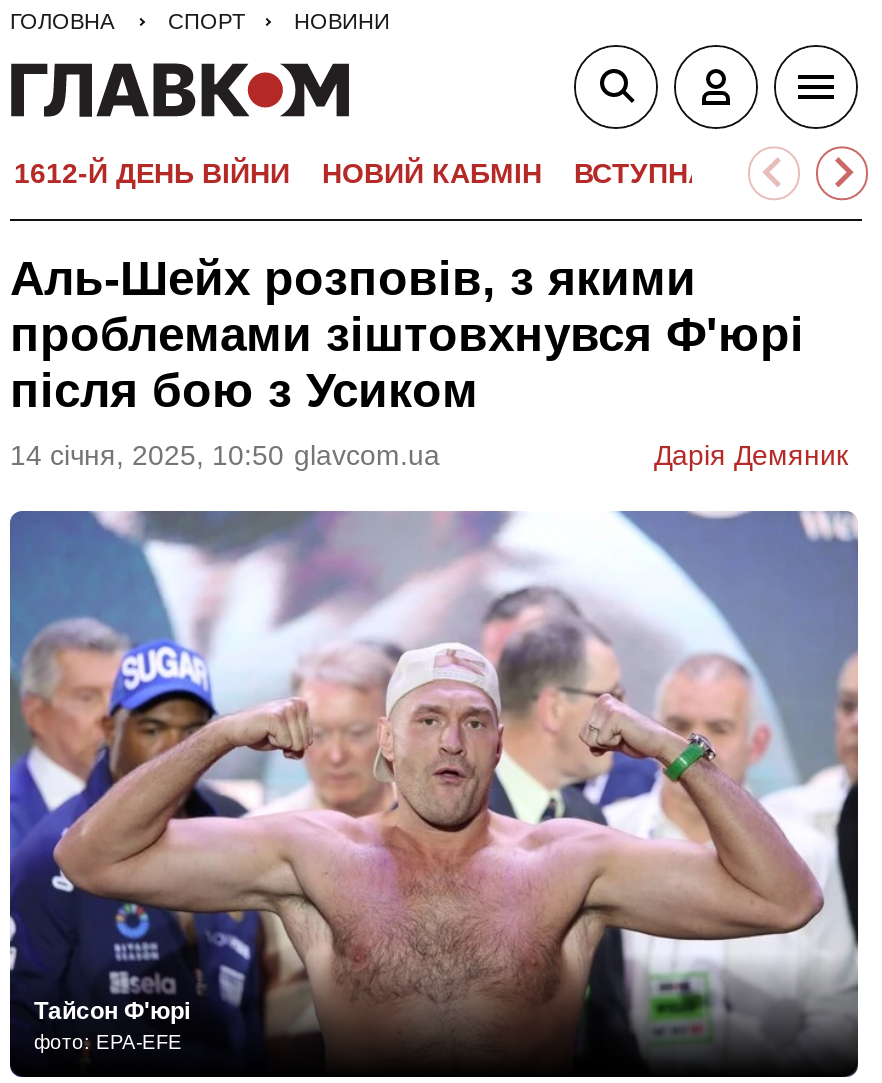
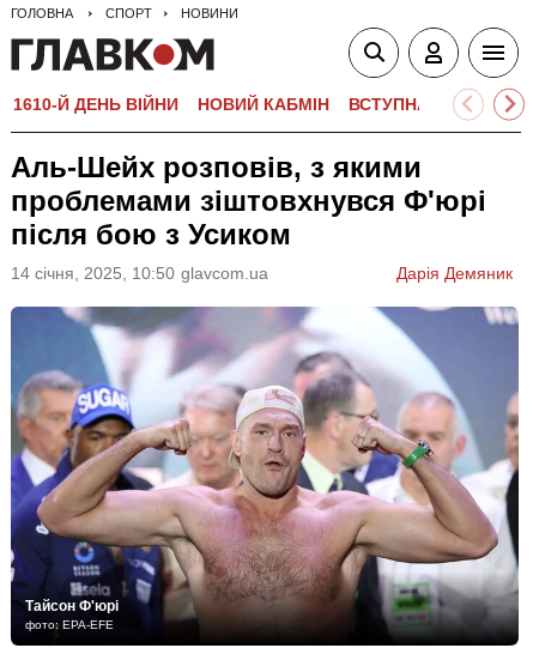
- 1612-Й ДЕНЬ ВІЙНИ
+ 1610-Й ДЕНЬ ВІЙНИ
